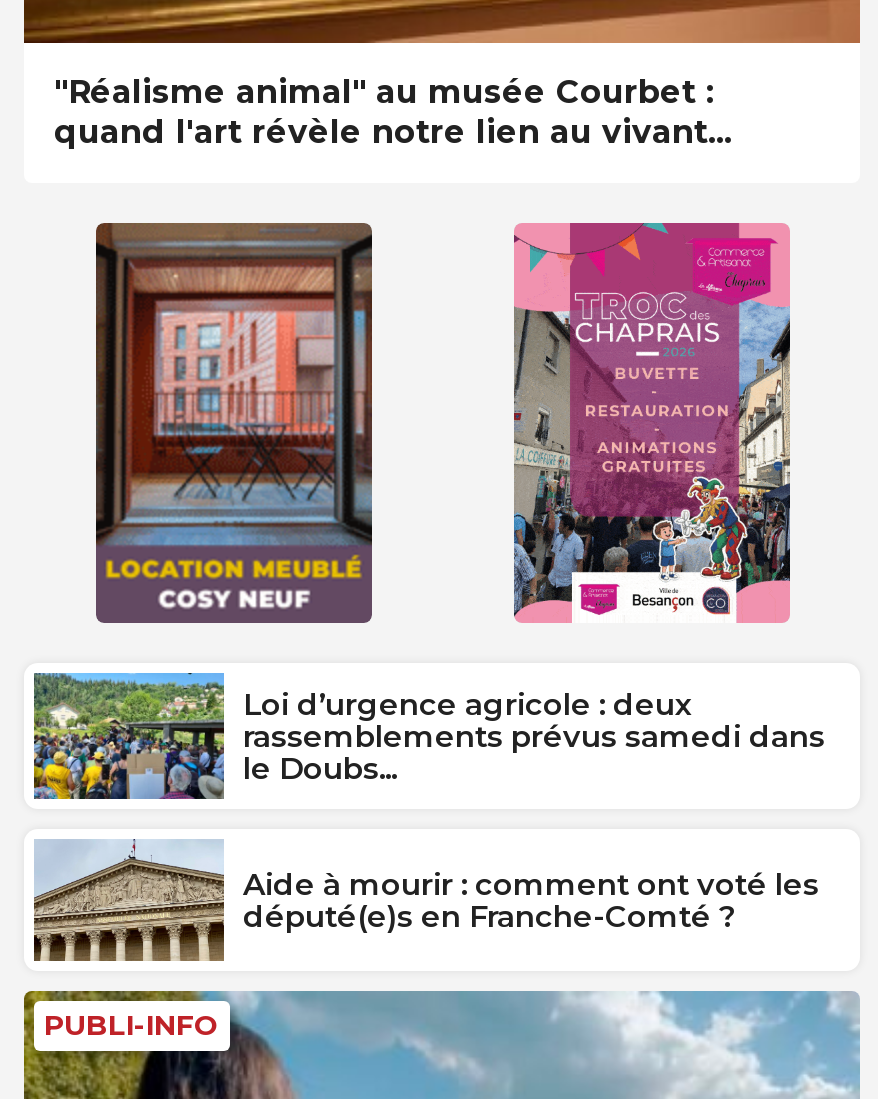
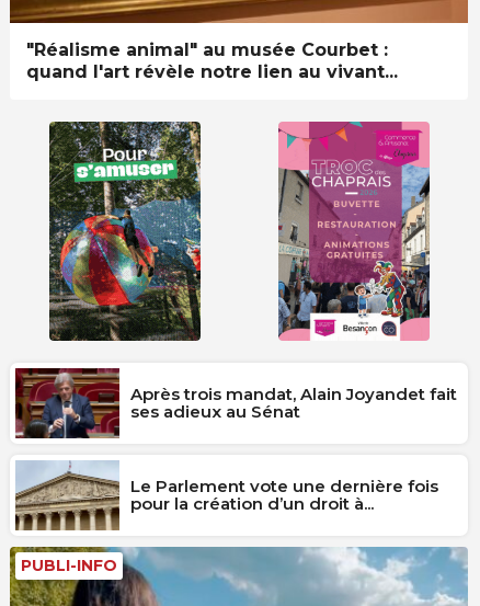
- [image]
- Loi d’urgence agricole : deux
- rassemblements prévus samedi dans
- le Doubs...
+ [image]
+ Après trois mandat, Alain Joyandet fait
+ ses adieux au Sénat

- [image]
+ [image]

- Aide à mourir : comment ont voté les
- député(e)s en Franche-Comté ?
+ Le Parlement vote une dernière fois
+ pour la création d’un droit à...
